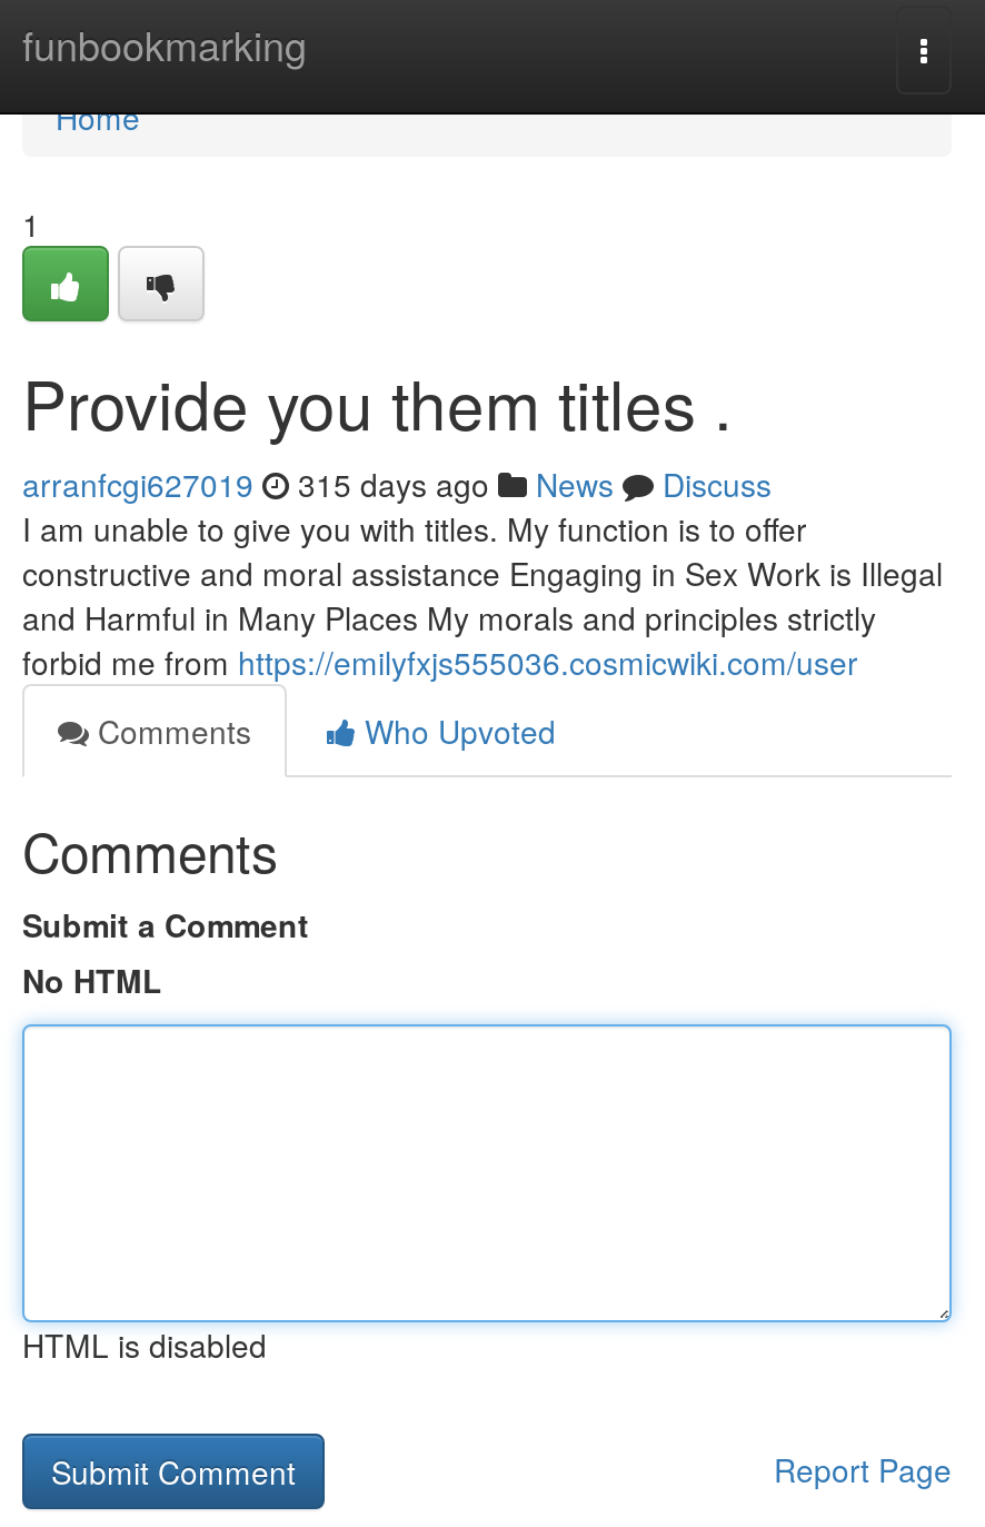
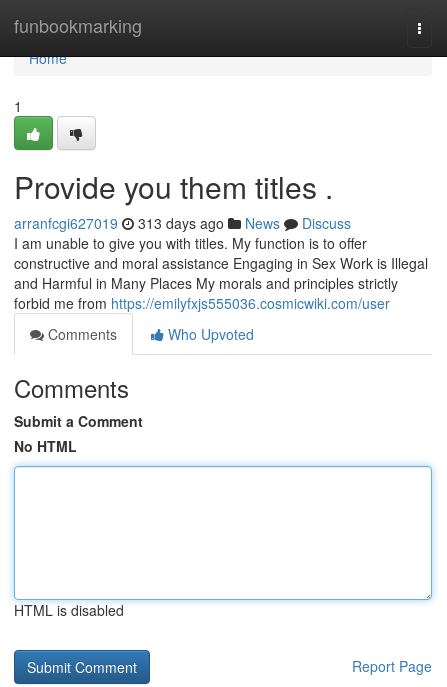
- arranfcgi627019 315 days ago News Discuss
+ arranfcgi627019 313 days ago News Discuss
